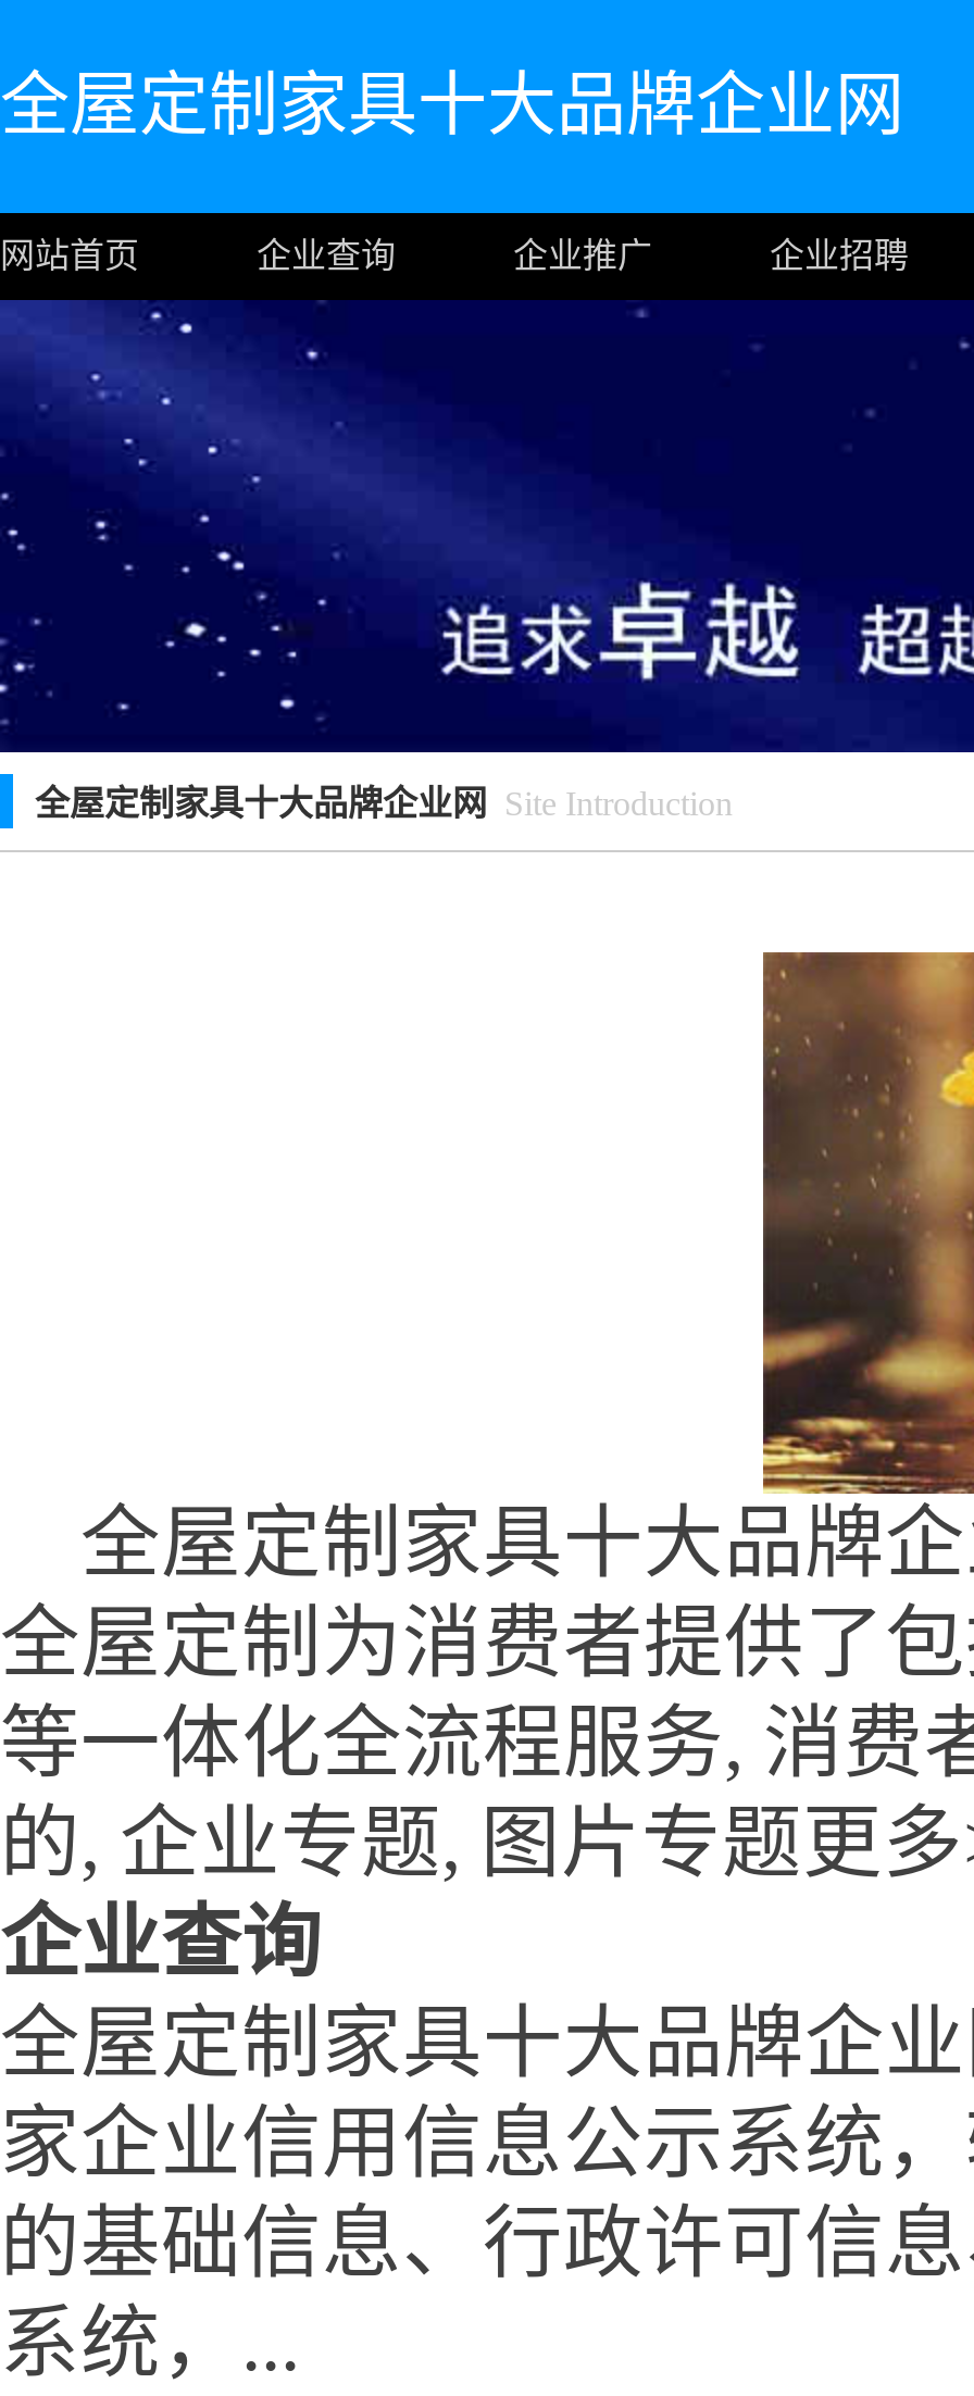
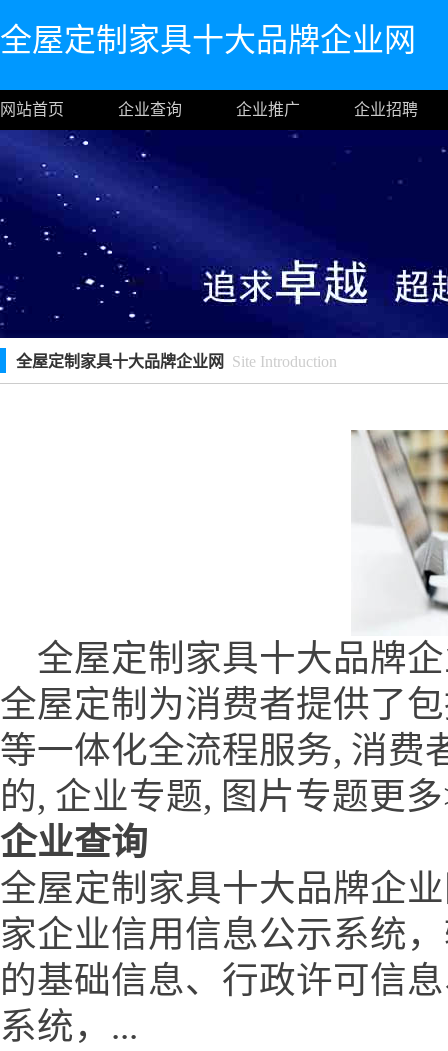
- [image]
+ [image]
